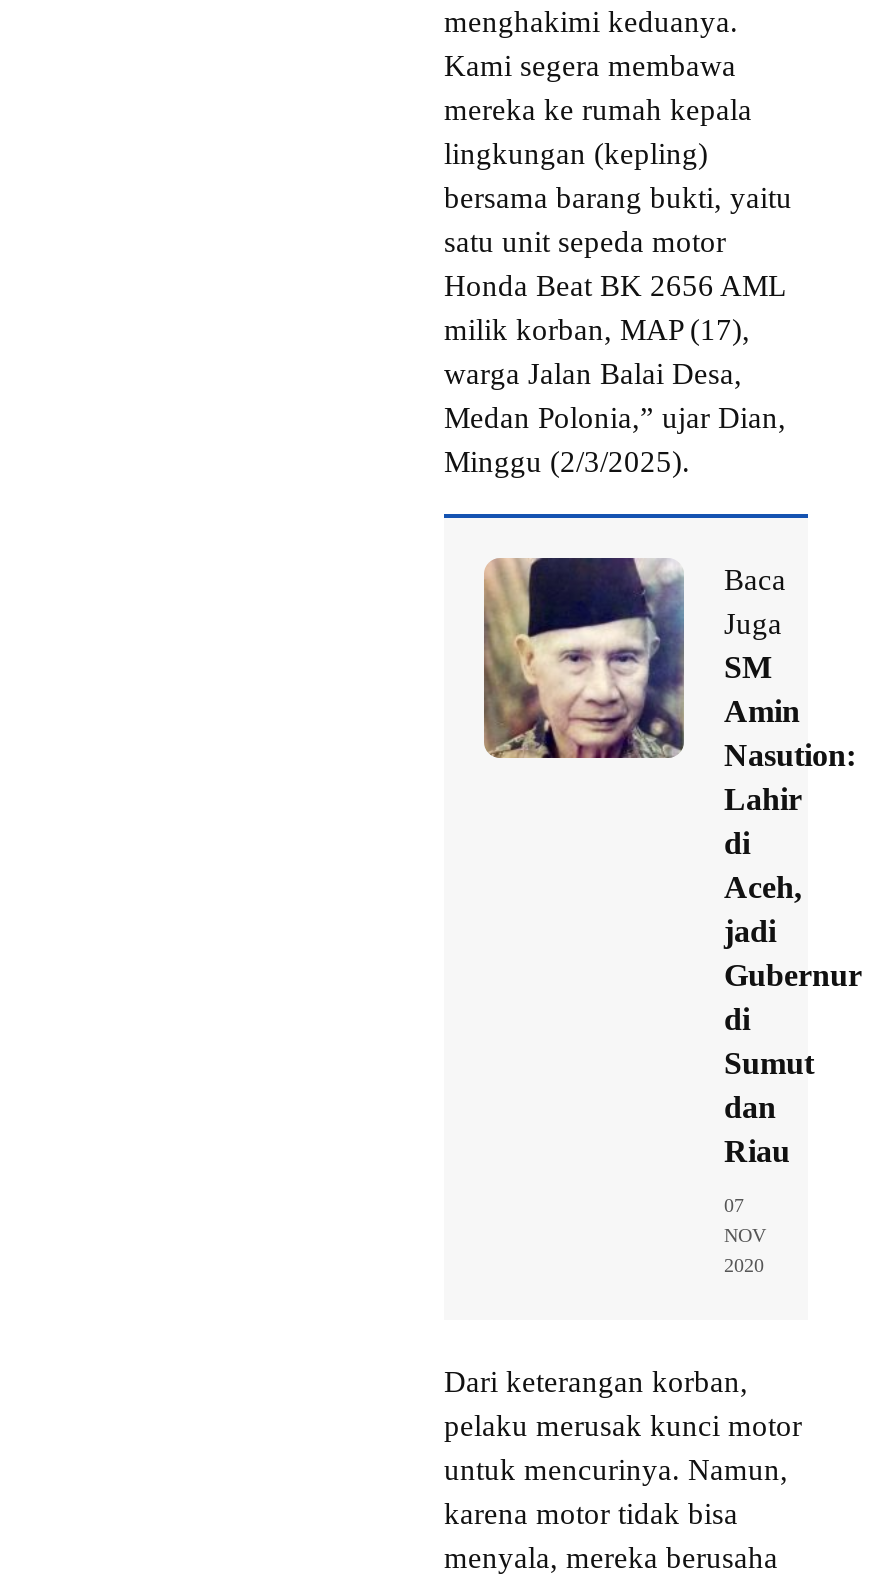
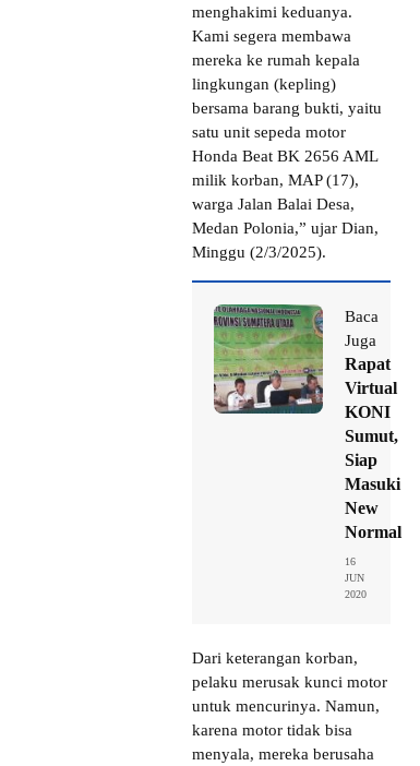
- [image]
- SM
- Amin
- Nasution:
- Lahir
- di
- Aceh,
- jadi
- Gubernur
- di
- Sumut
- dan
- Riau
+ [image]
+ Rapat
+ Virtual
+ KONI
+ Sumut,
+ Siap
+ Masuki
+ New
+ Normal

- 07
- NOV
+ 16
+ JUN
